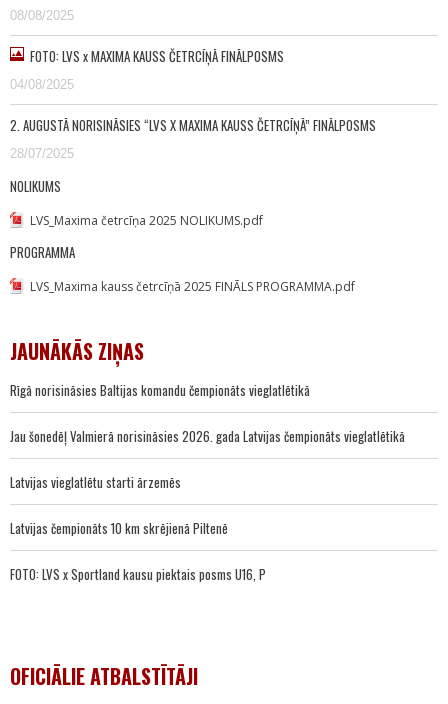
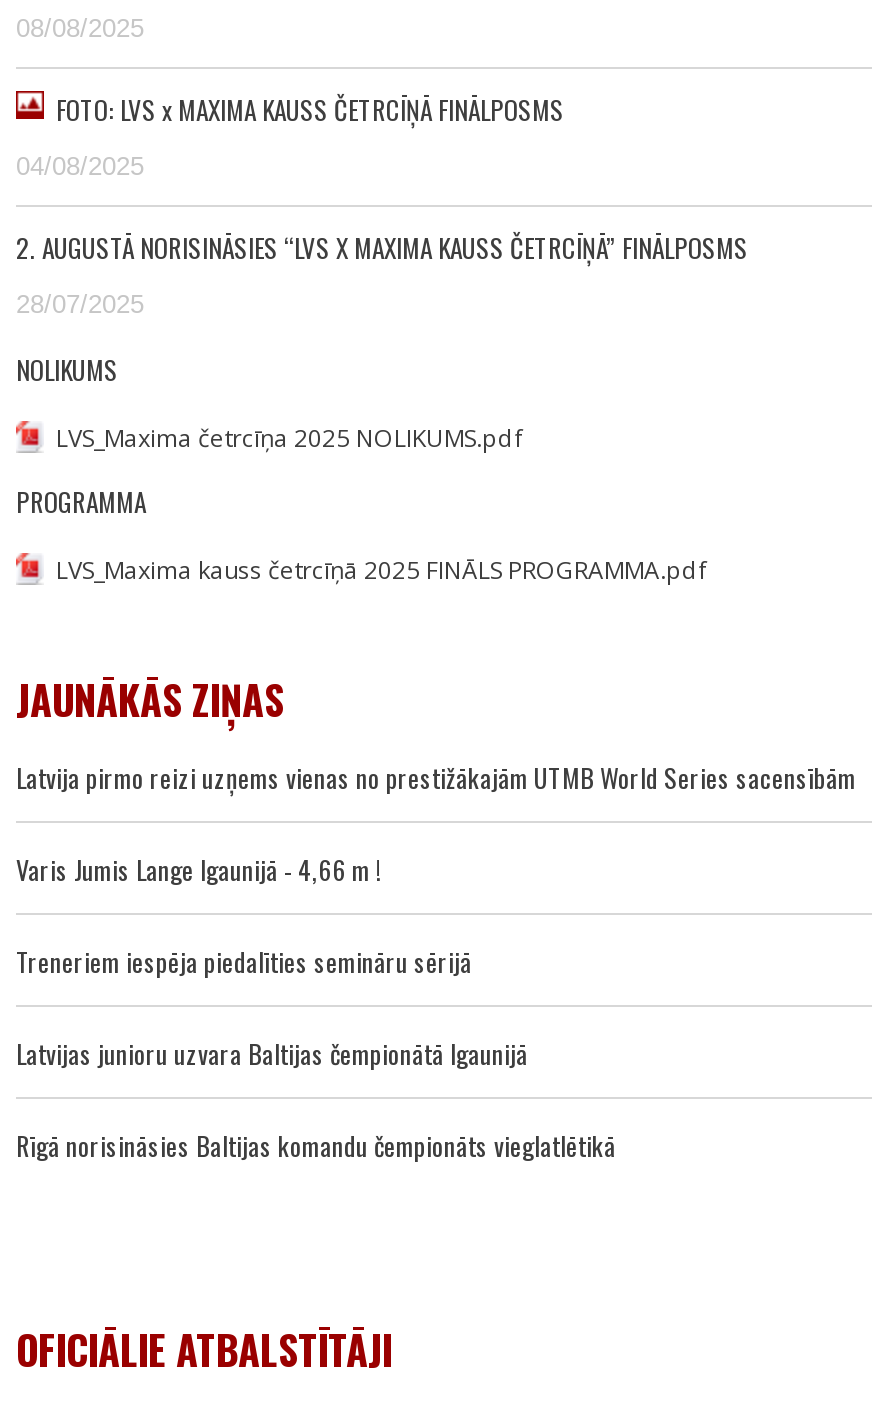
+ Latvija pirmo reizi uzņems vienas no prestižākajām UTMB World Series sacensībām
+ Varis Jumis Lange Igaunijā - 4,66 m !
+ Treneriem iespēja piedalīties semināru sērijā
+ Latvijas junioru uzvara Baltijas čempionātā Igaunijā

moved down: Rīgā norisināsies Baltijas komandu čempionāts vieglatlētikā

- Jau šonedēļ Valmierā norisināsies 2026. gada Latvijas čempionāts vieglatlētikā
- Latvijas vieglatlētu starti ārzemēs
- Latvijas čempionāts 10 km skrējienā Piltenē
- FOTO: LVS x Sportland kausu piektais posms U16, P
